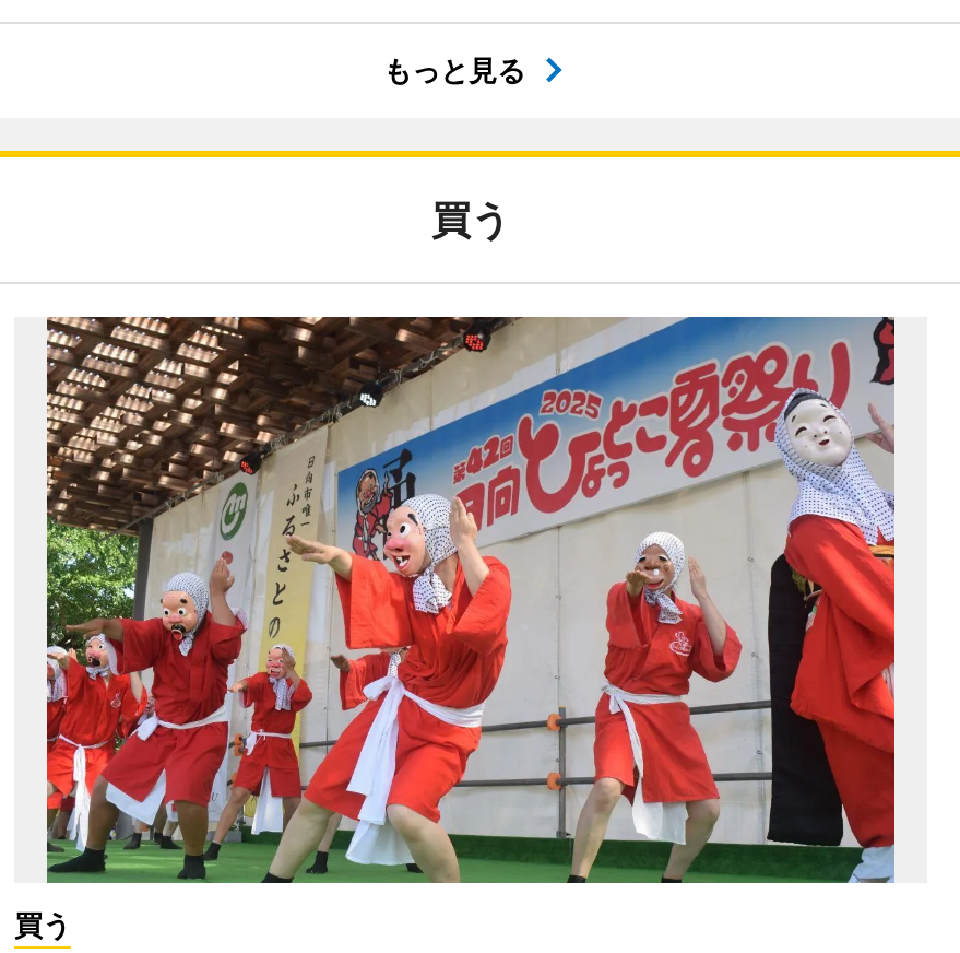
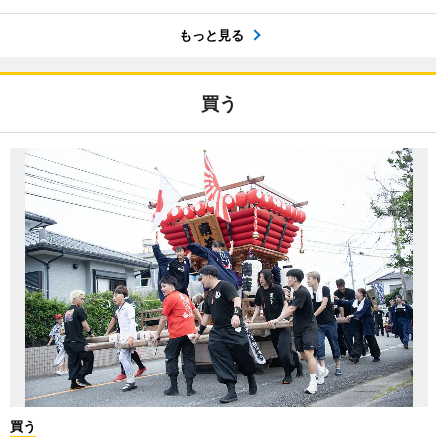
- [image]
+ [image]
